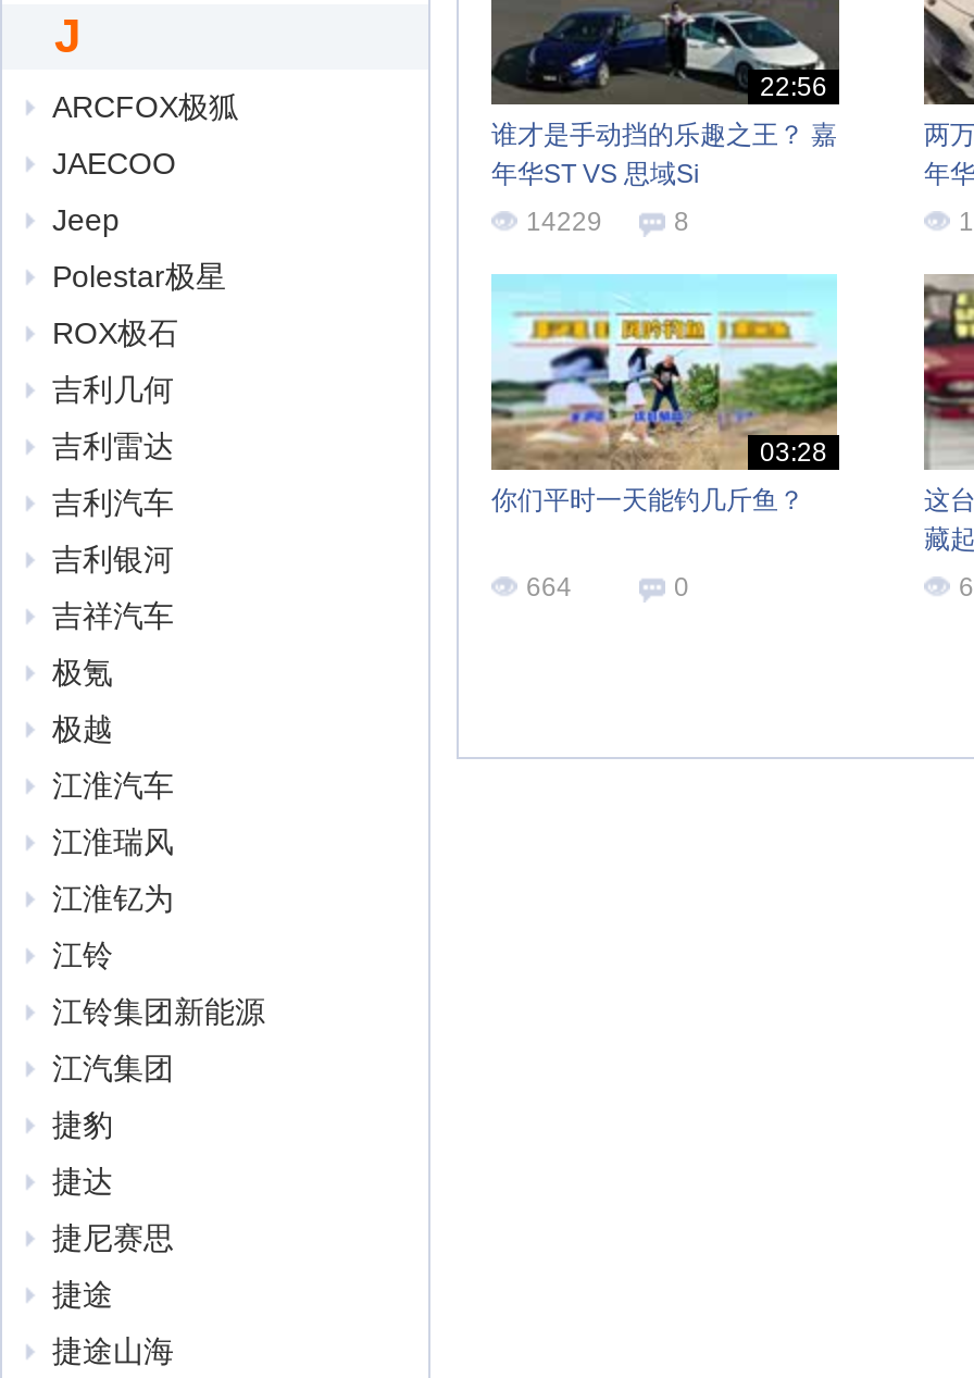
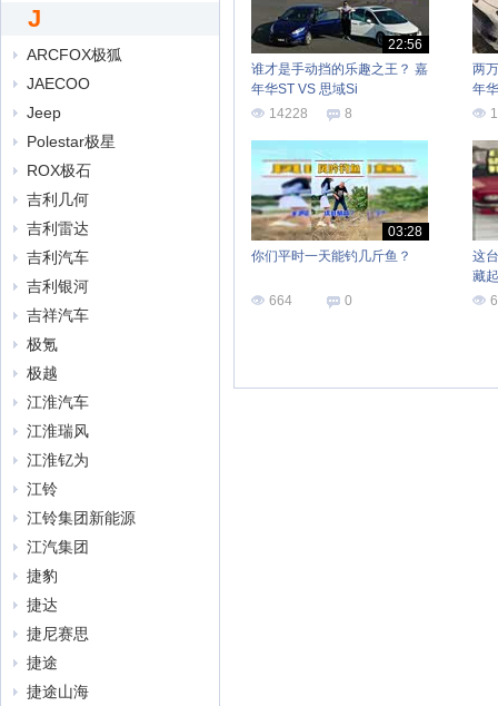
- 14229
+ 14228
